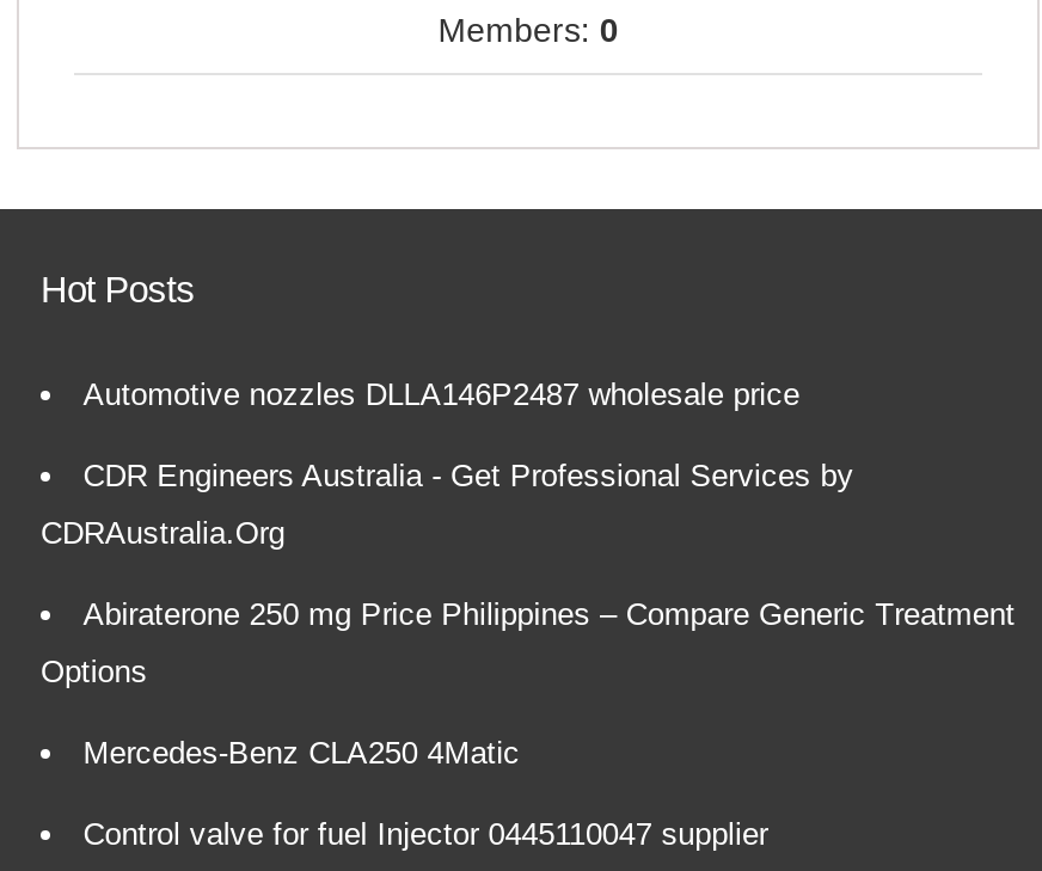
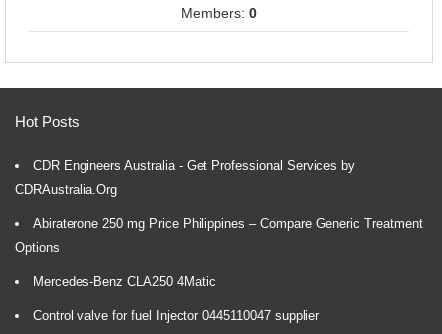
- Automotive nozzles DLLA146P2487 wholesale price
